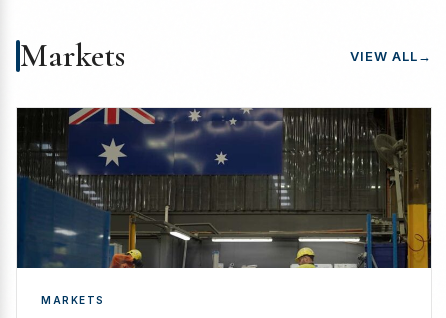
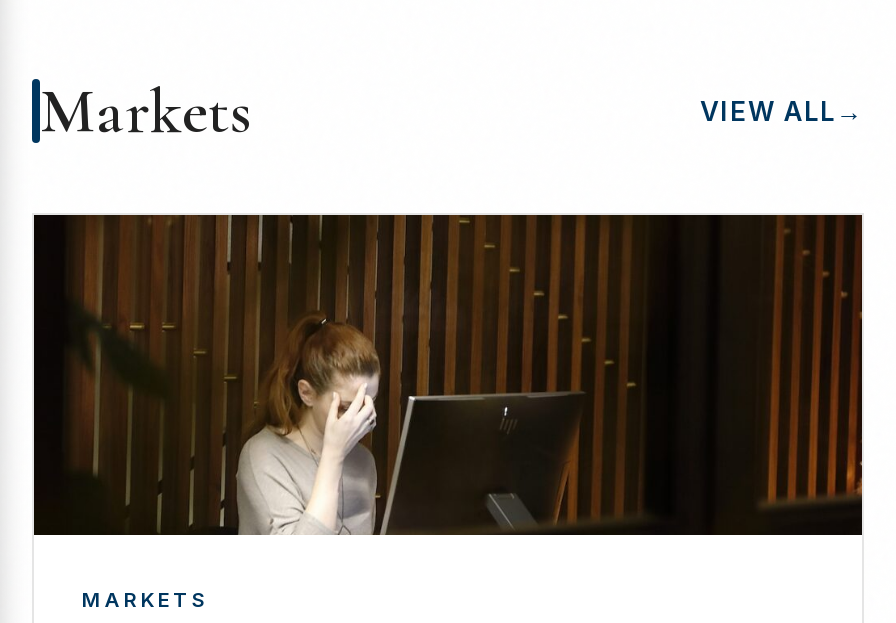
- [image]
+ [image]
